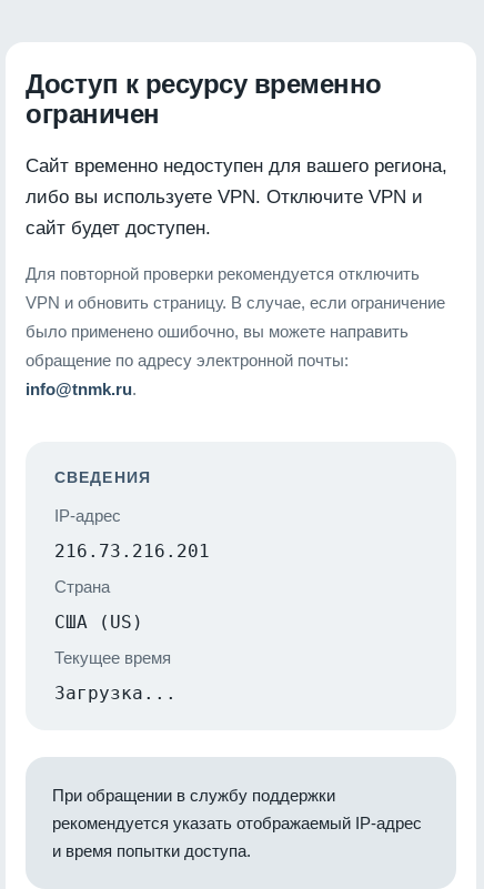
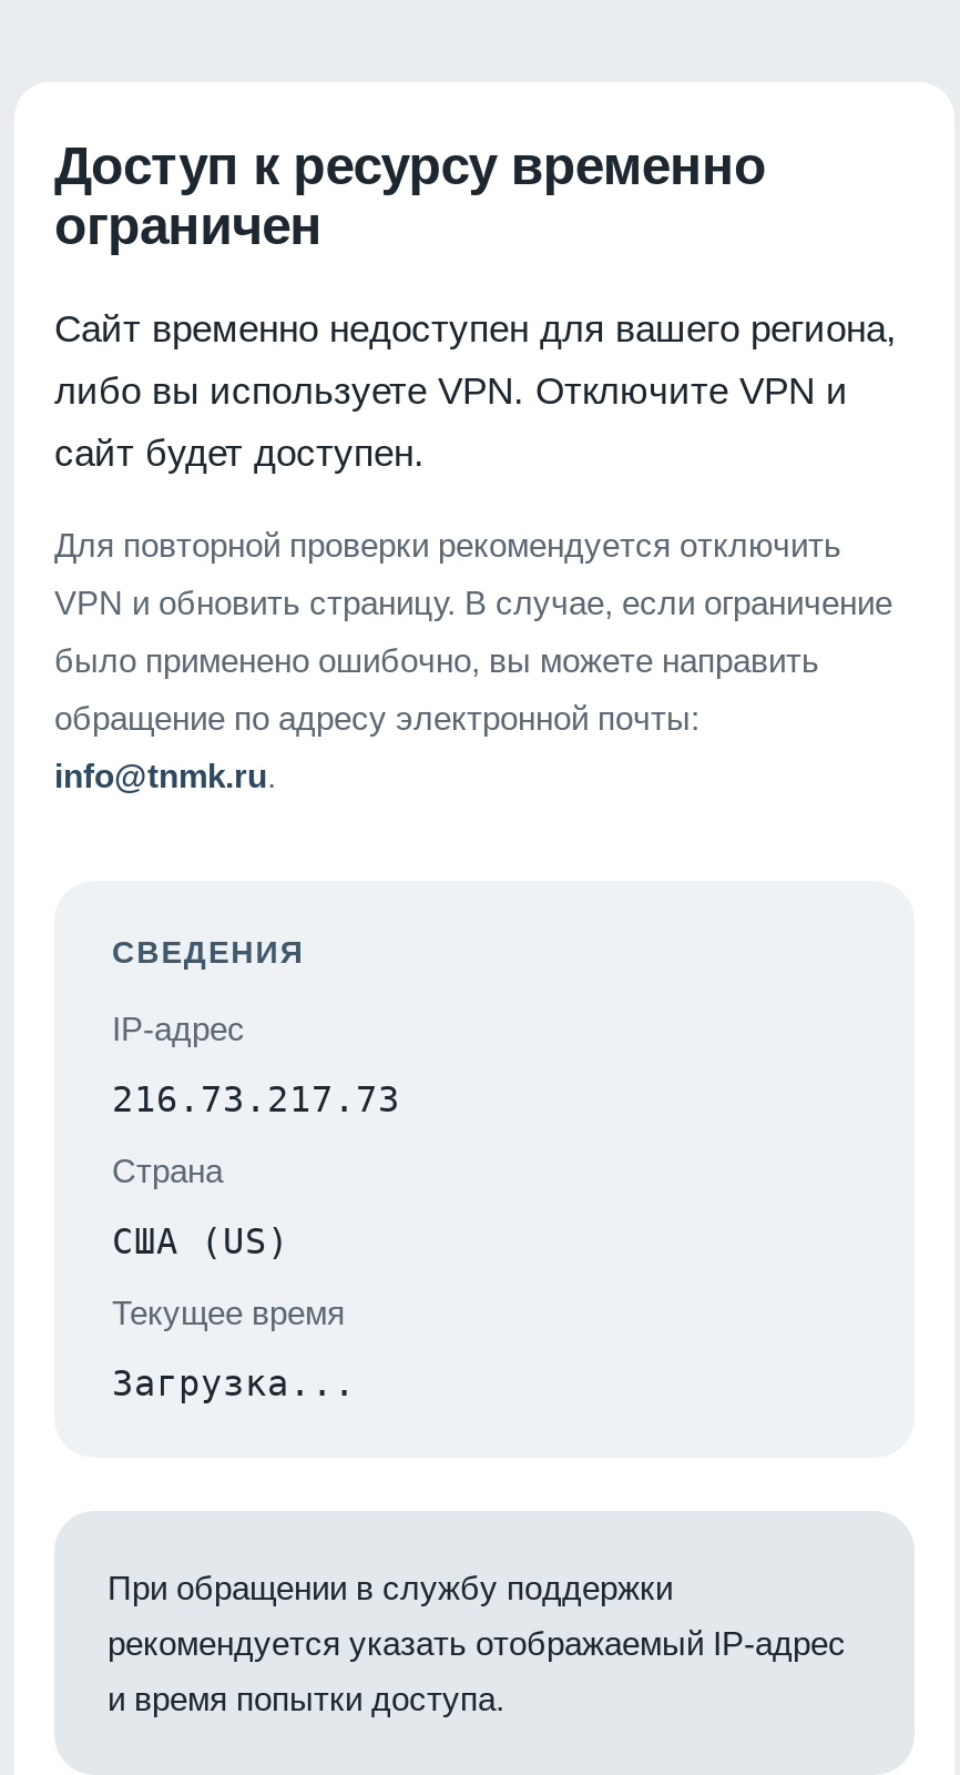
- 216.73.216.201
+ 216.73.217.73
